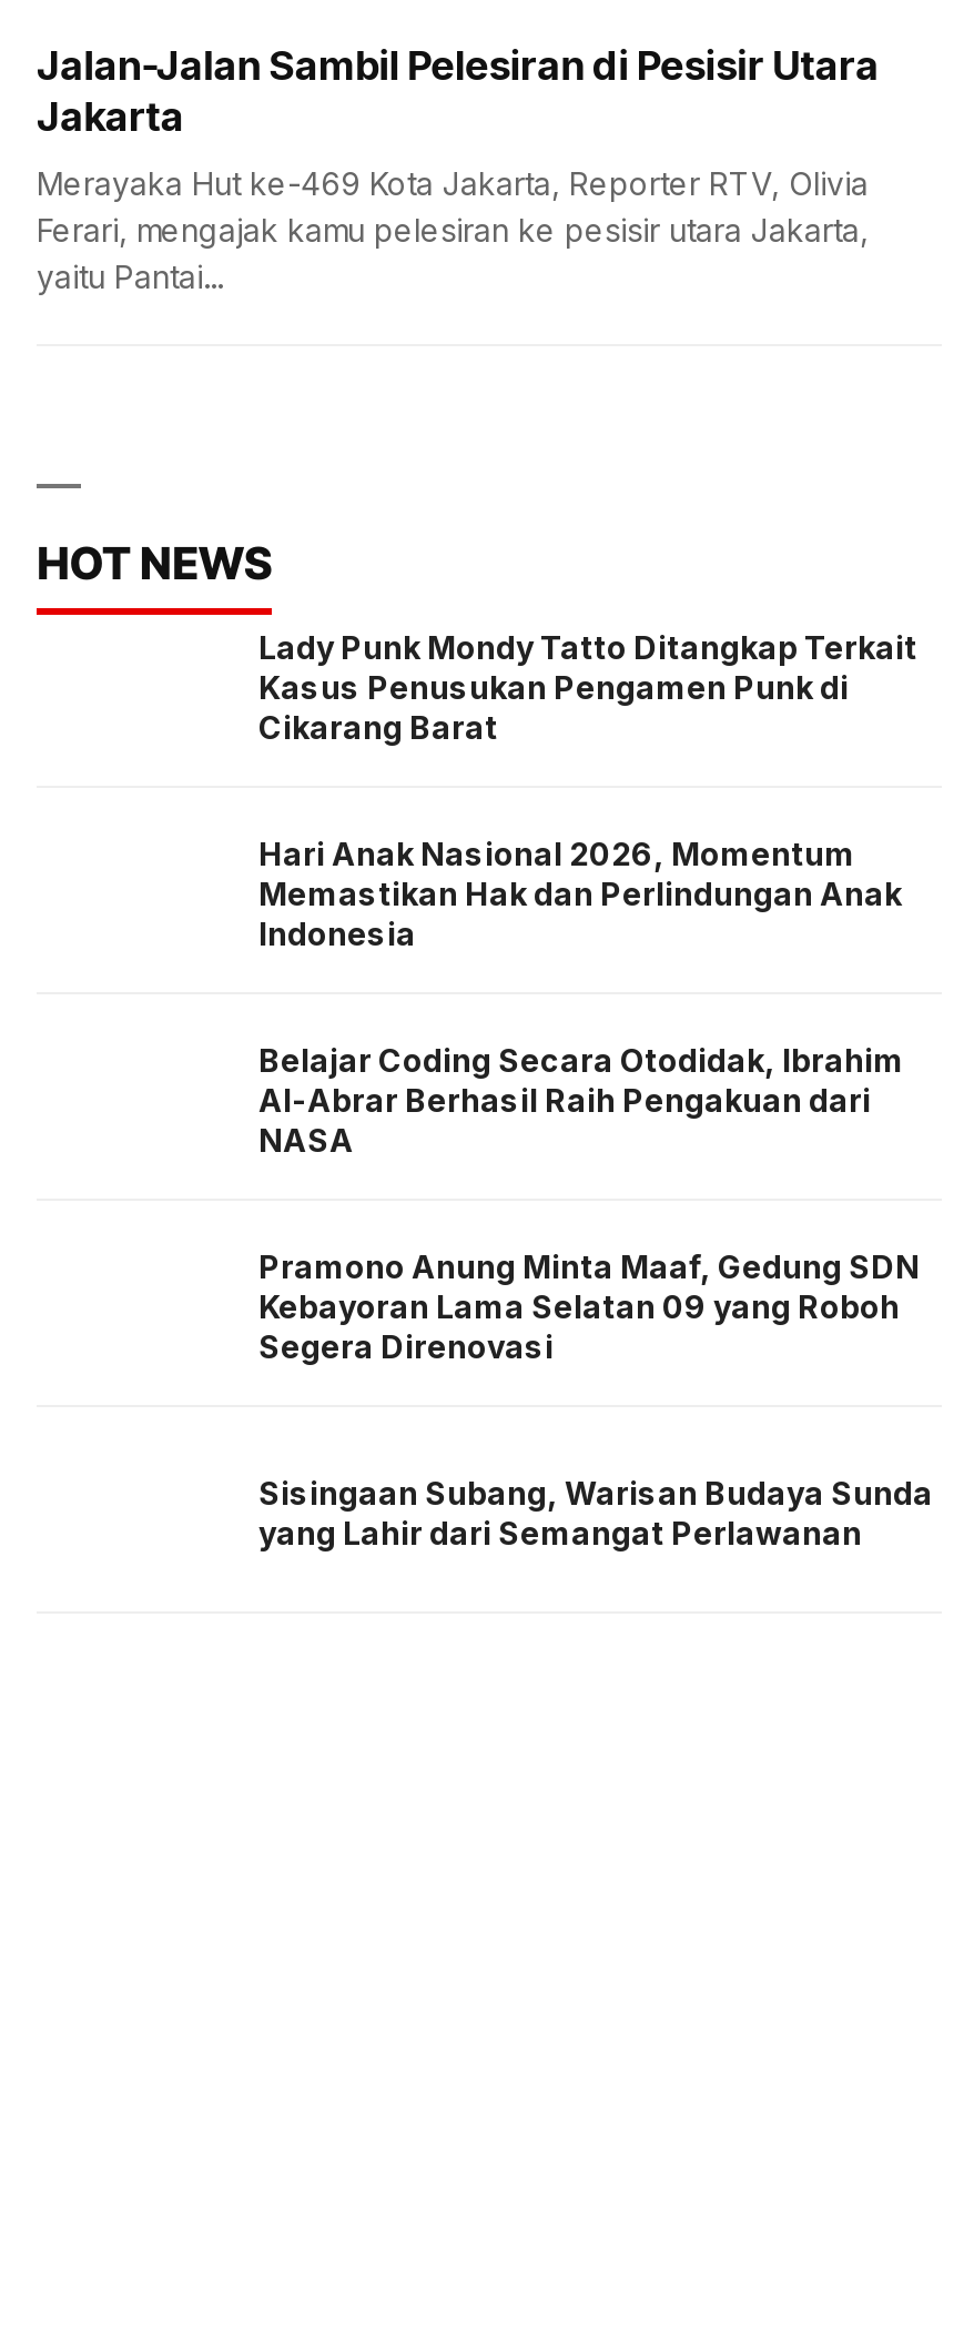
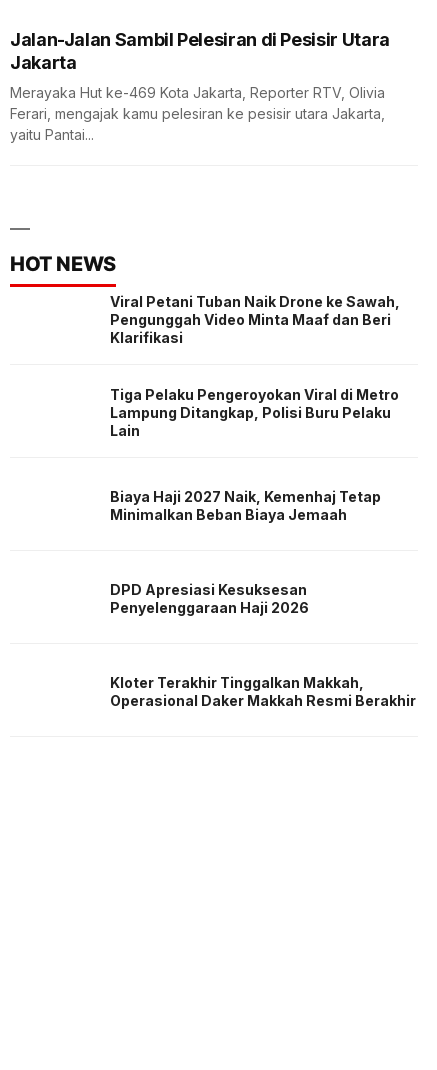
- Lady Punk Mondy Tatto Ditangkap Terkait
- Kasus Penusukan Pengamen Punk di
- Cikarang Barat
+ Viral Petani Tuban Naik Drone ke Sawah,
+ Pengunggah Video Minta Maaf dan Beri
+ Klarifikasi

- Hari Anak Nasional 2026, Momentum
- Memastikan Hak dan Perlindungan Anak
- Indonesia
+ Tiga Pelaku Pengeroyokan Viral di Metro
+ Lampung Ditangkap, Polisi Buru Pelaku
+ Lain

- Belajar Coding Secara Otodidak, Ibrahim
- Al-Abrar Berhasil Raih Pengakuan dari
- NASA
+ Biaya Haji 2027 Naik, Kemenhaj Tetap
+ Minimalkan Beban Biaya Jemaah

- Pramono Anung Minta Maaf, Gedung SDN
- Kebayoran Lama Selatan 09 yang Roboh
- Segera Direnovasi
+ DPD Apresiasi Kesuksesan
+ Penyelenggaraan Haji 2026

- Sisingaan Subang, Warisan Budaya Sunda
- yang Lahir dari Semangat Perlawanan
+ Kloter Terakhir Tinggalkan Makkah,
+ Operasional Daker Makkah Resmi Berakhir
